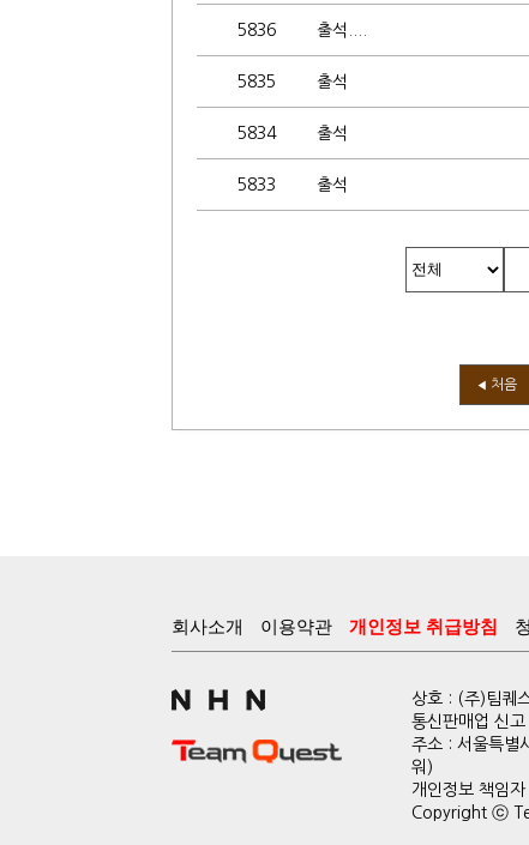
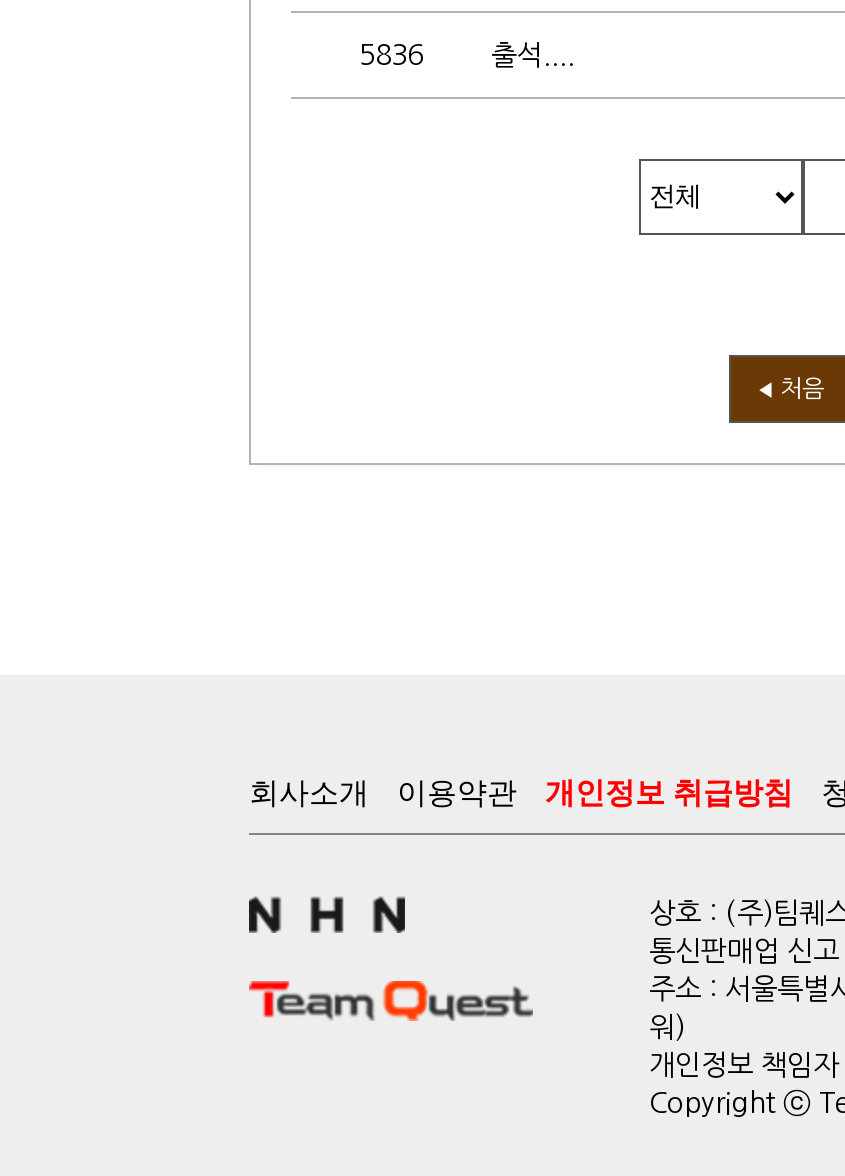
- 5835
- 출석
- 5834
- 출석
- 5833
- 출석
